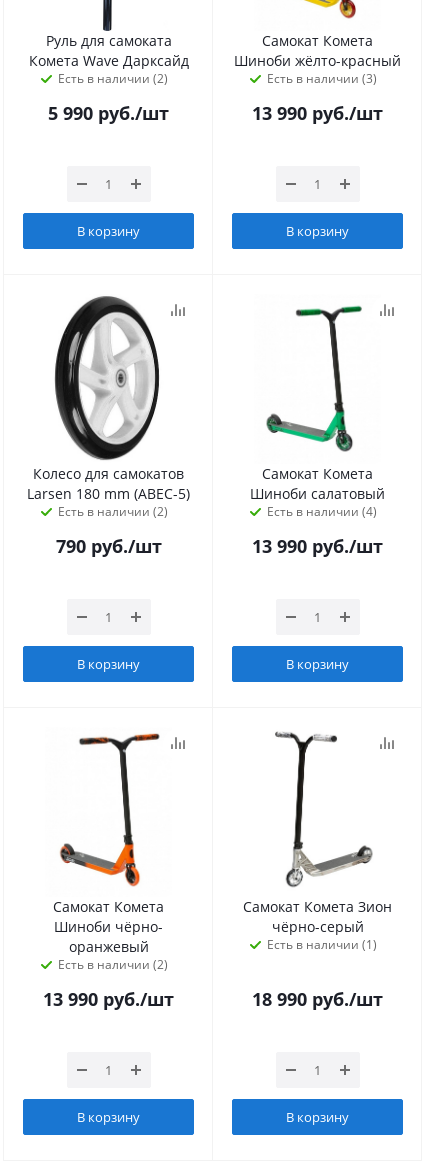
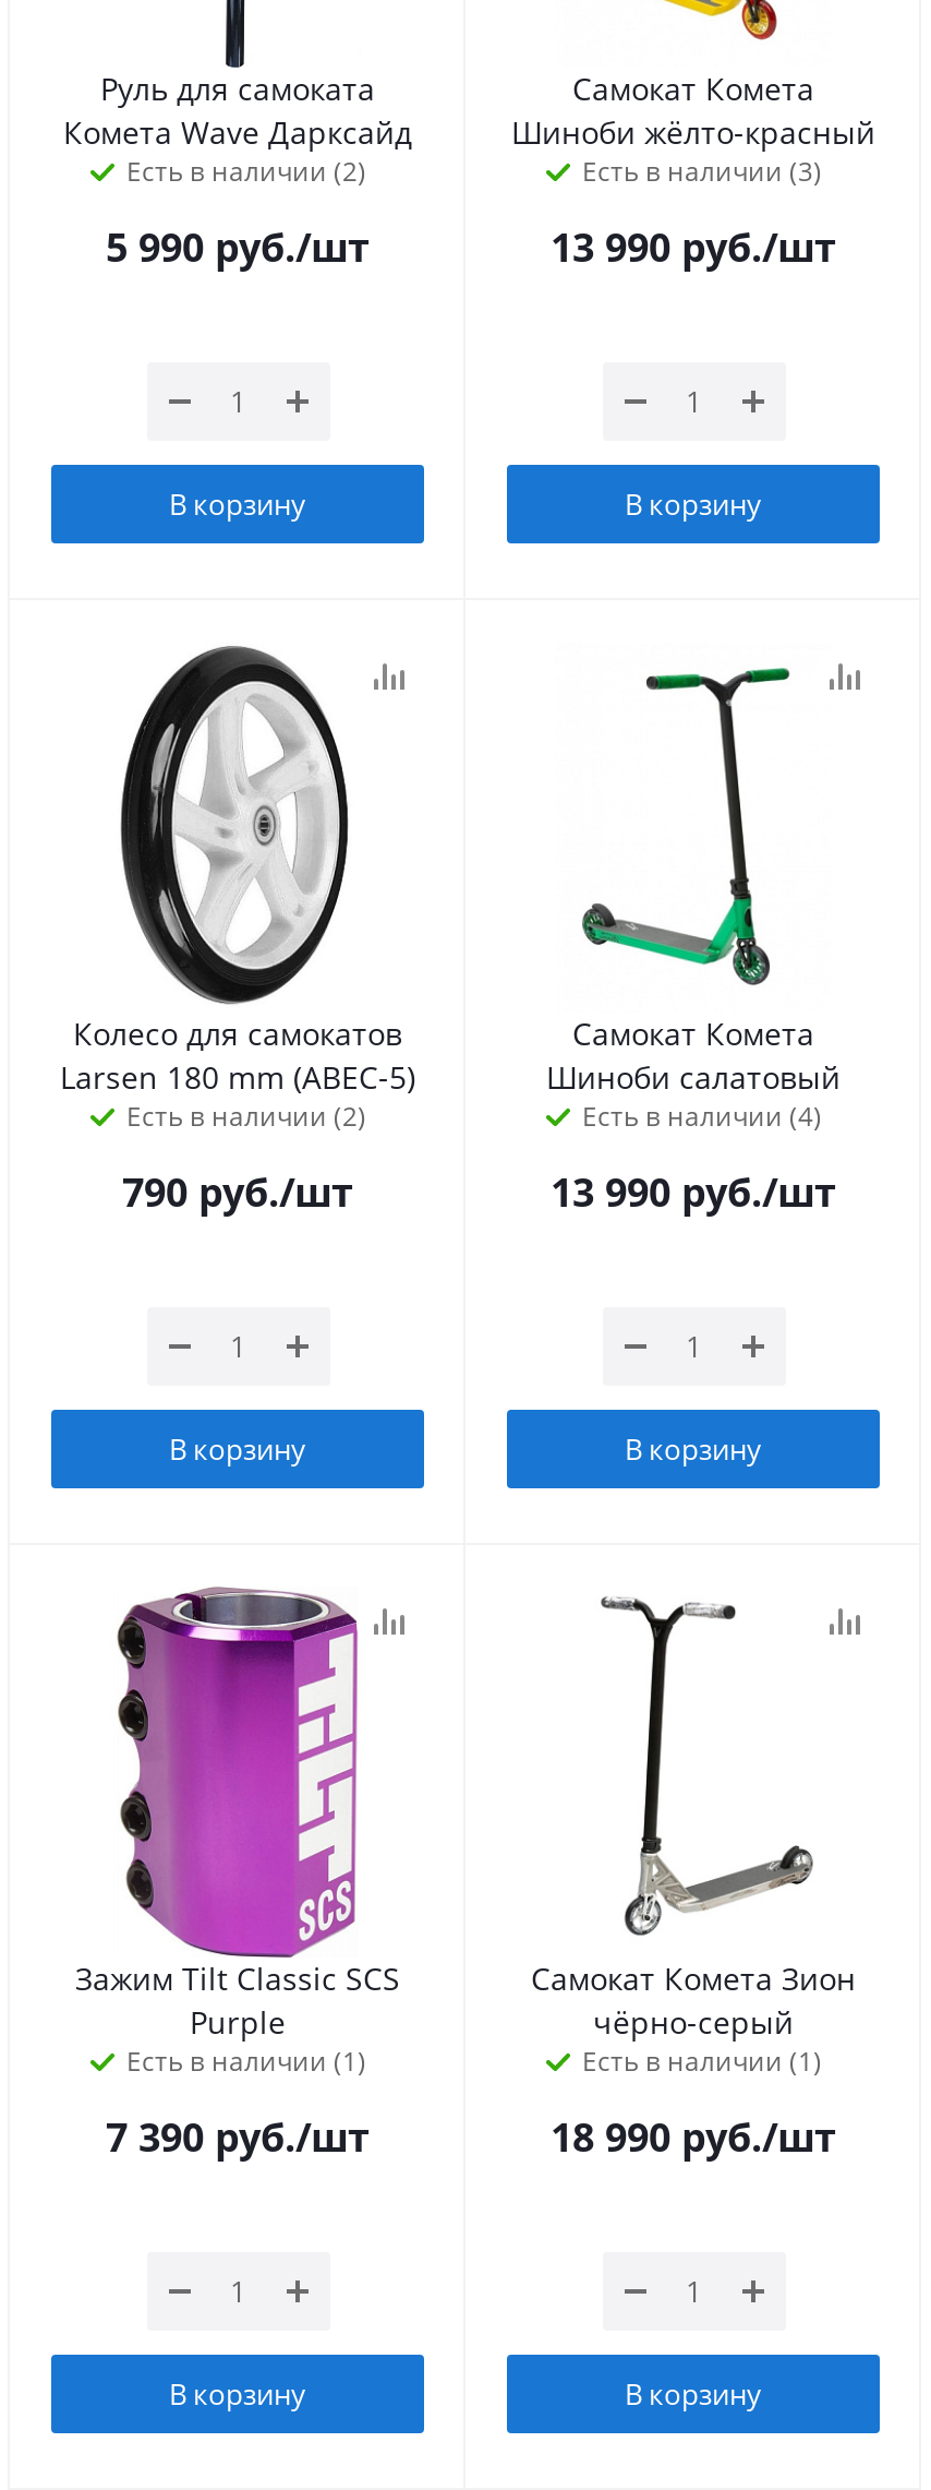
- [image]
- Самокат Комета
- Шиноби чёрно-
- оранжевый
- Есть в наличии (2)
+ [image]
+ Зажим Tilt Classic SCS
+ Purple
+ Есть в наличии (1)

- 13 990 руб./шт
+ 7 390 руб./шт
